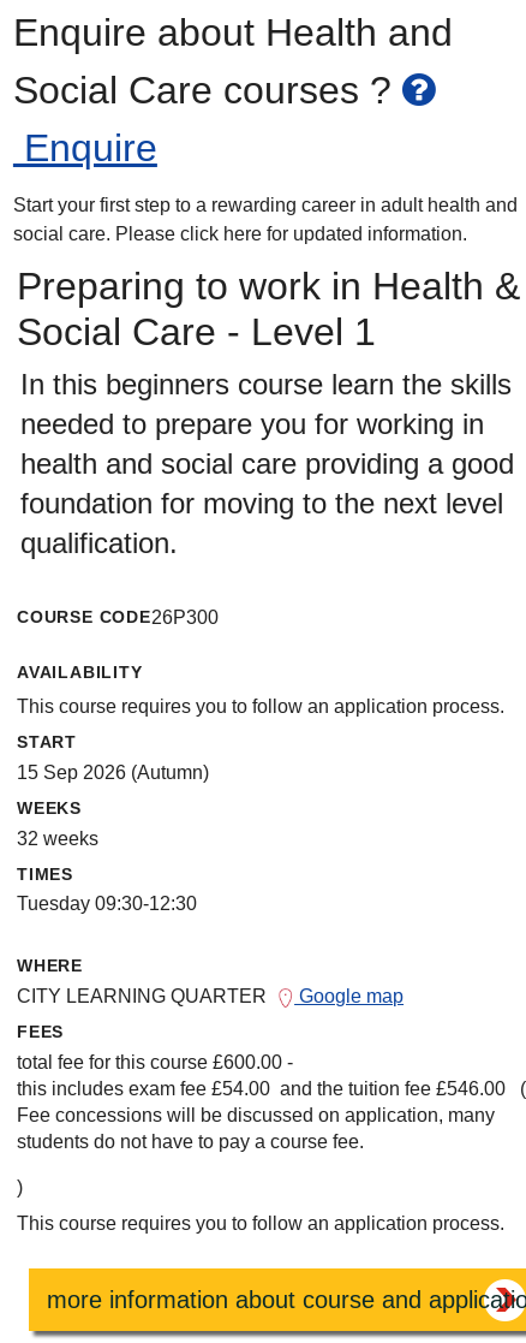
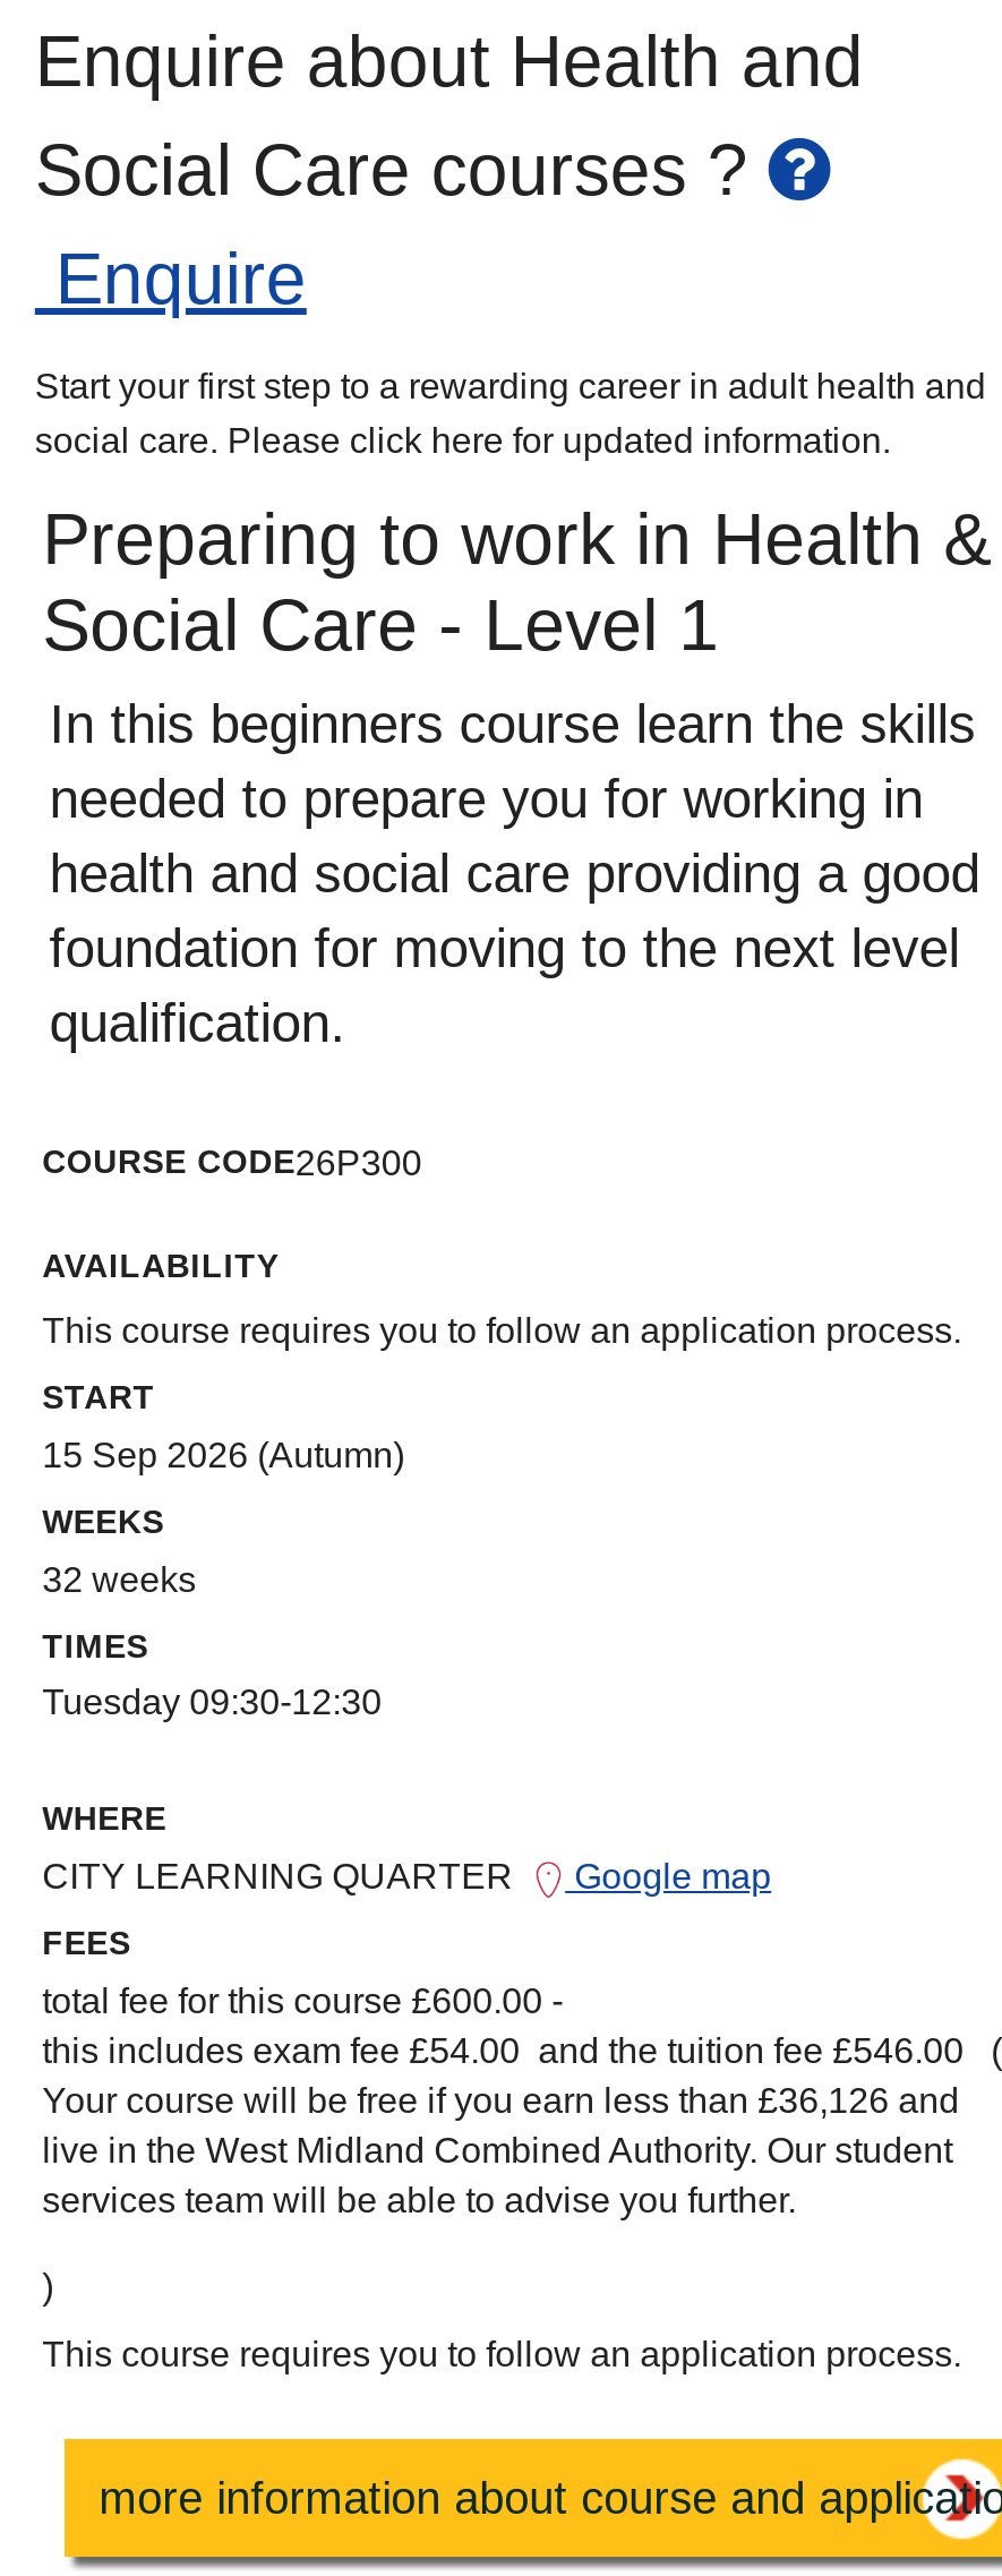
- Fee concessions will be discussed on application, many
- students do not have to pay a course fee.
+ Your course will be free if you earn less than £36,126 and
+ live in the West Midland Combined Authority. Our student
+ services team will be able to advise you further.
